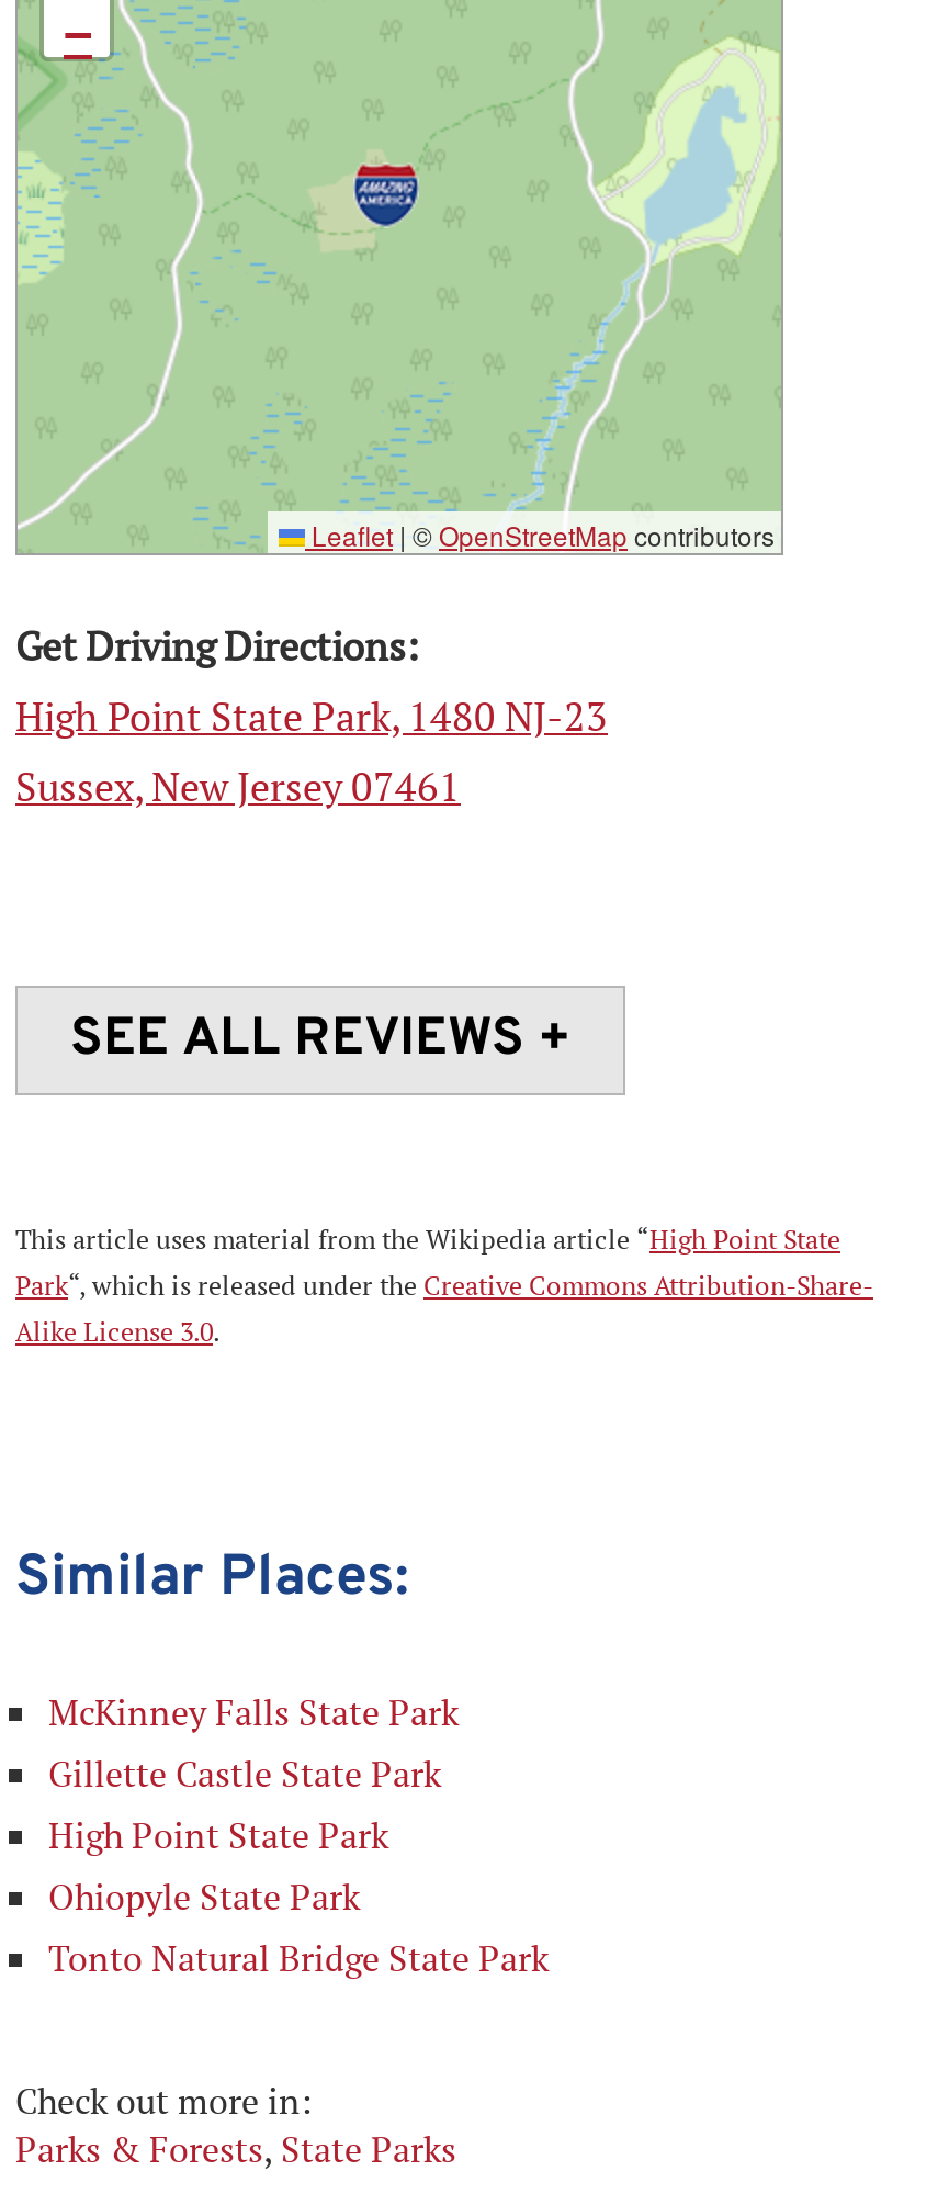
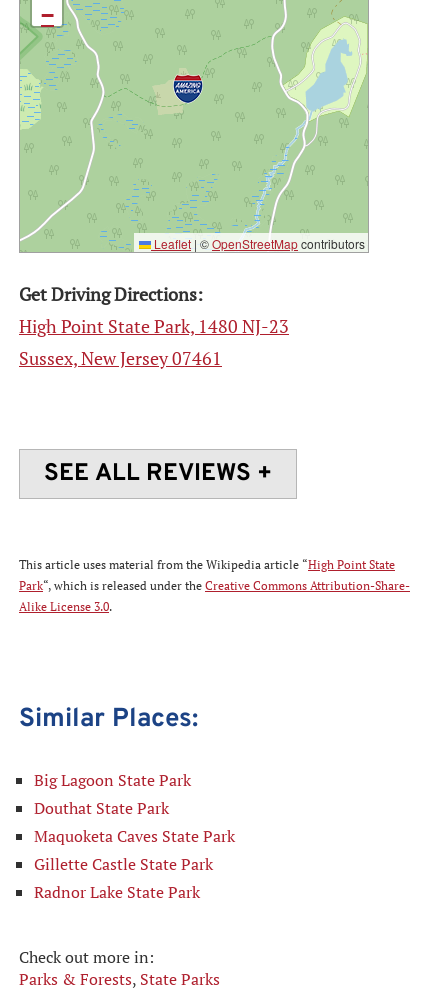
- McKinney Falls State Park
+ Big Lagoon State Park
+ Douthat State Park
+ Maquoketa Caves State Park

moved down: Gillette Castle State Park

- High Point State Park
- Ohiopyle State Park
- Tonto Natural Bridge State Park
+ Radnor Lake State Park
